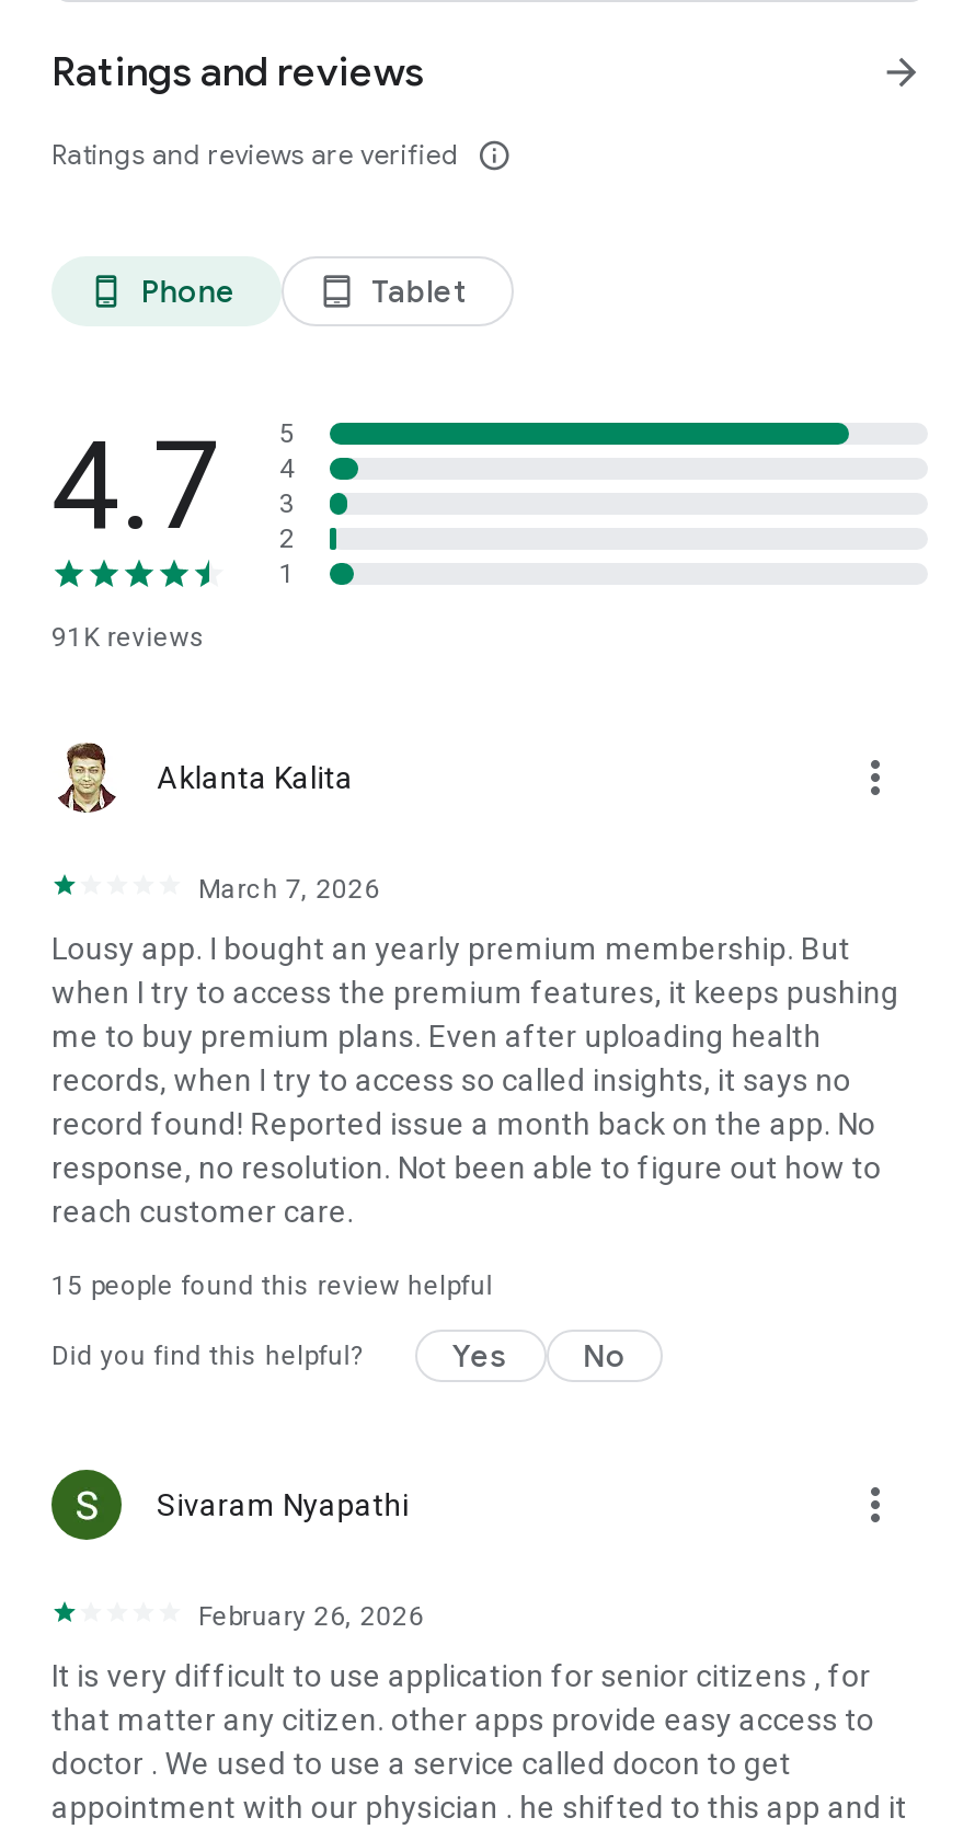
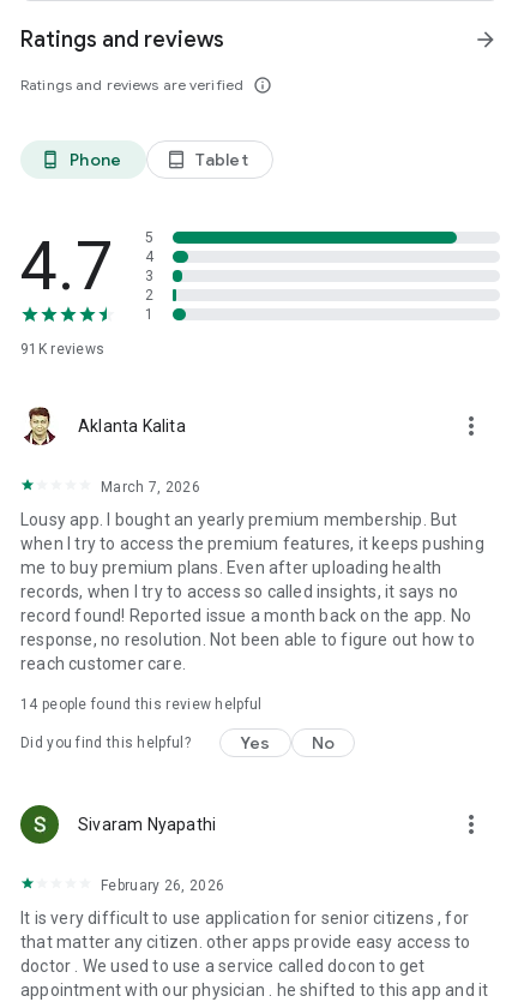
- 15 people found this review helpful
+ 14 people found this review helpful
